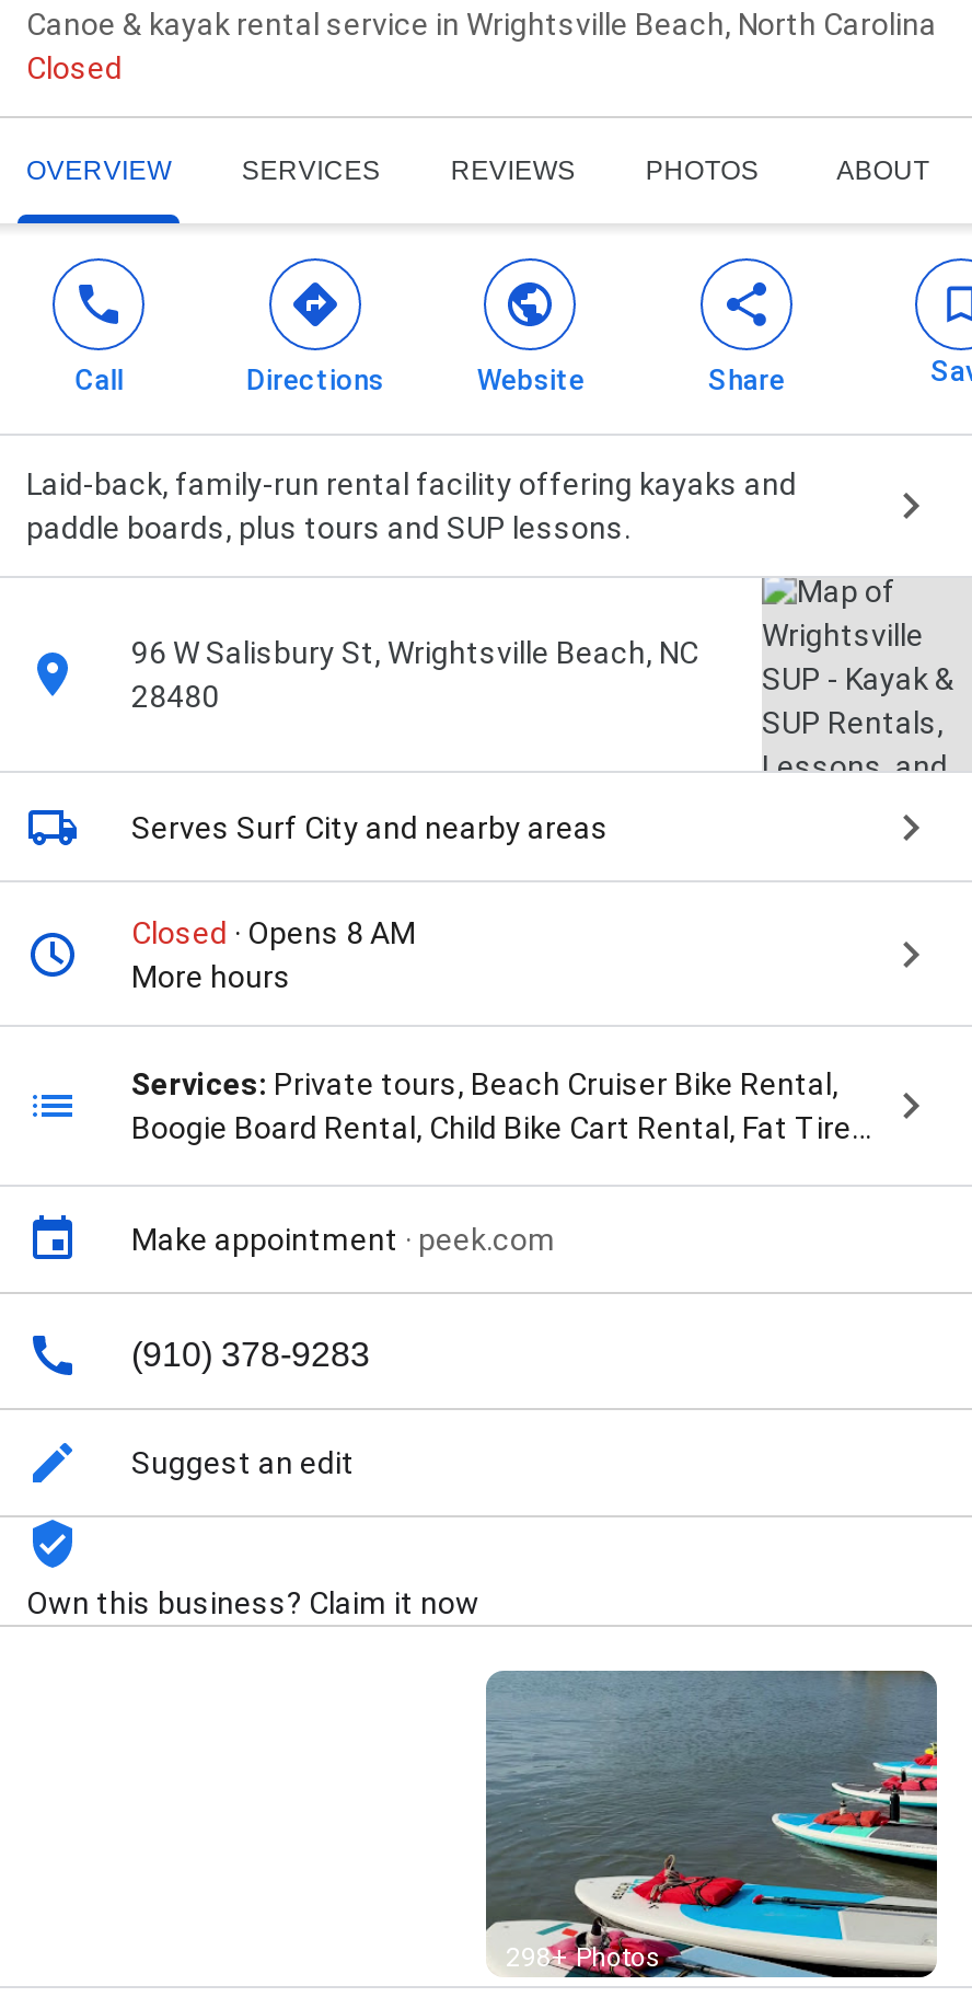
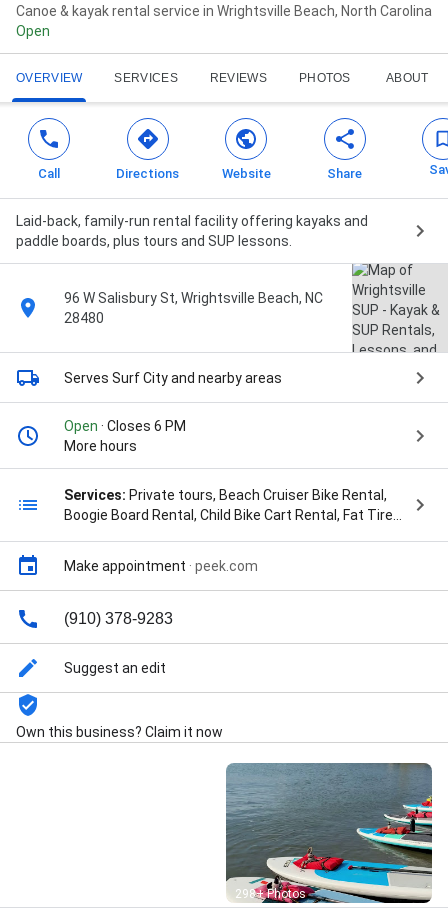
- Closed
+ Open

- Closed · Opens 8 AM
+ Open · Closes 6 PM
